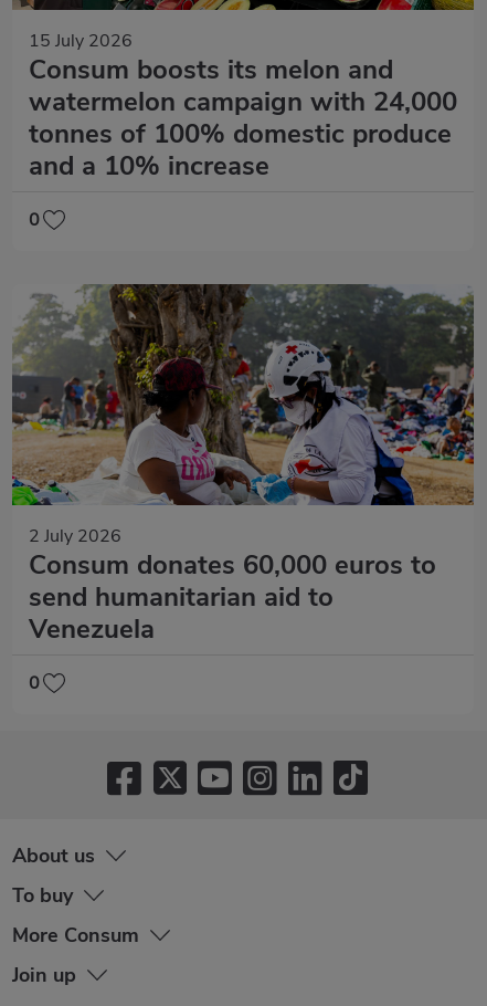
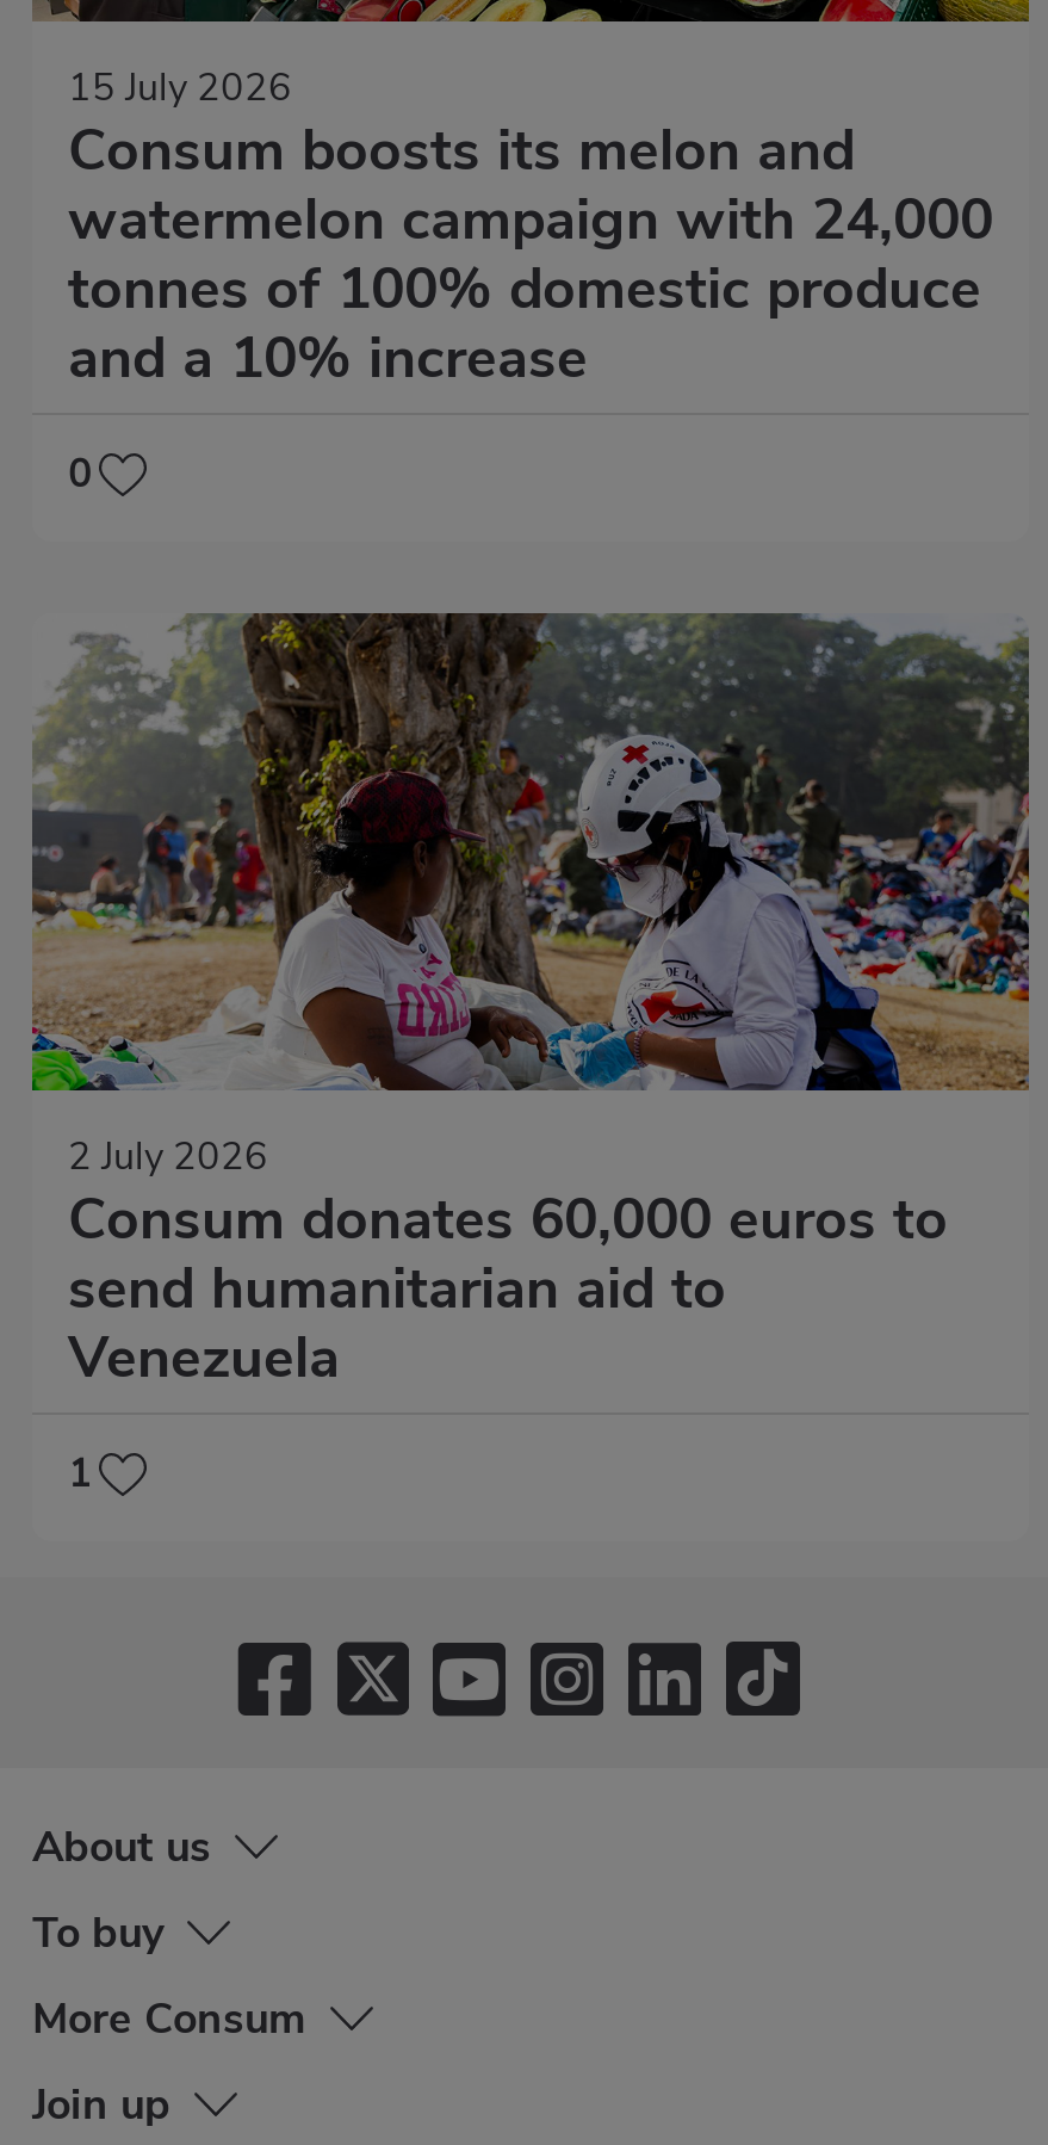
- 0
+ 1
